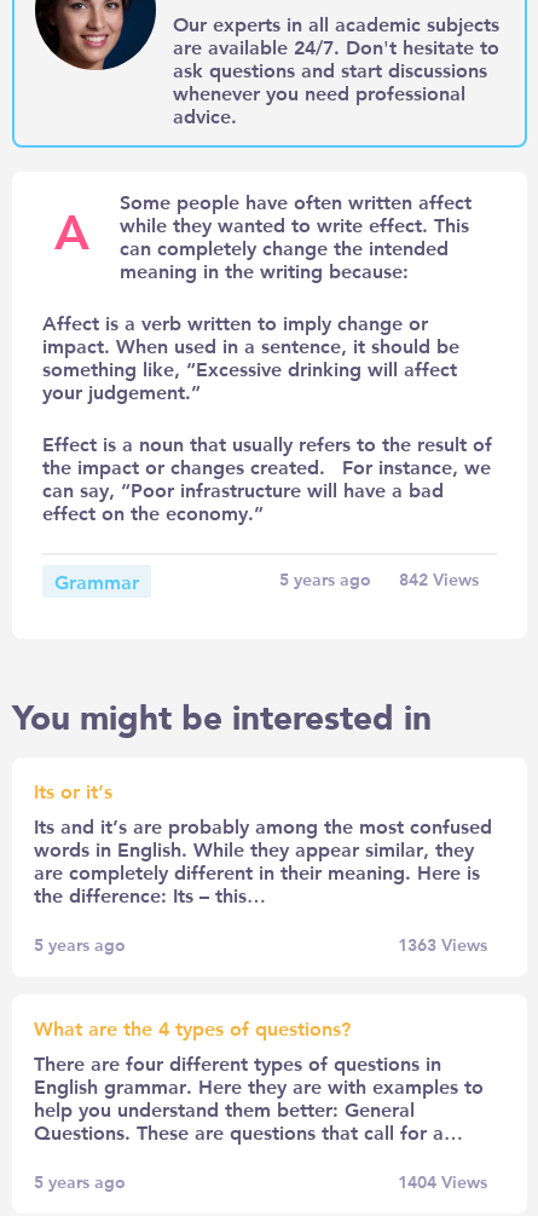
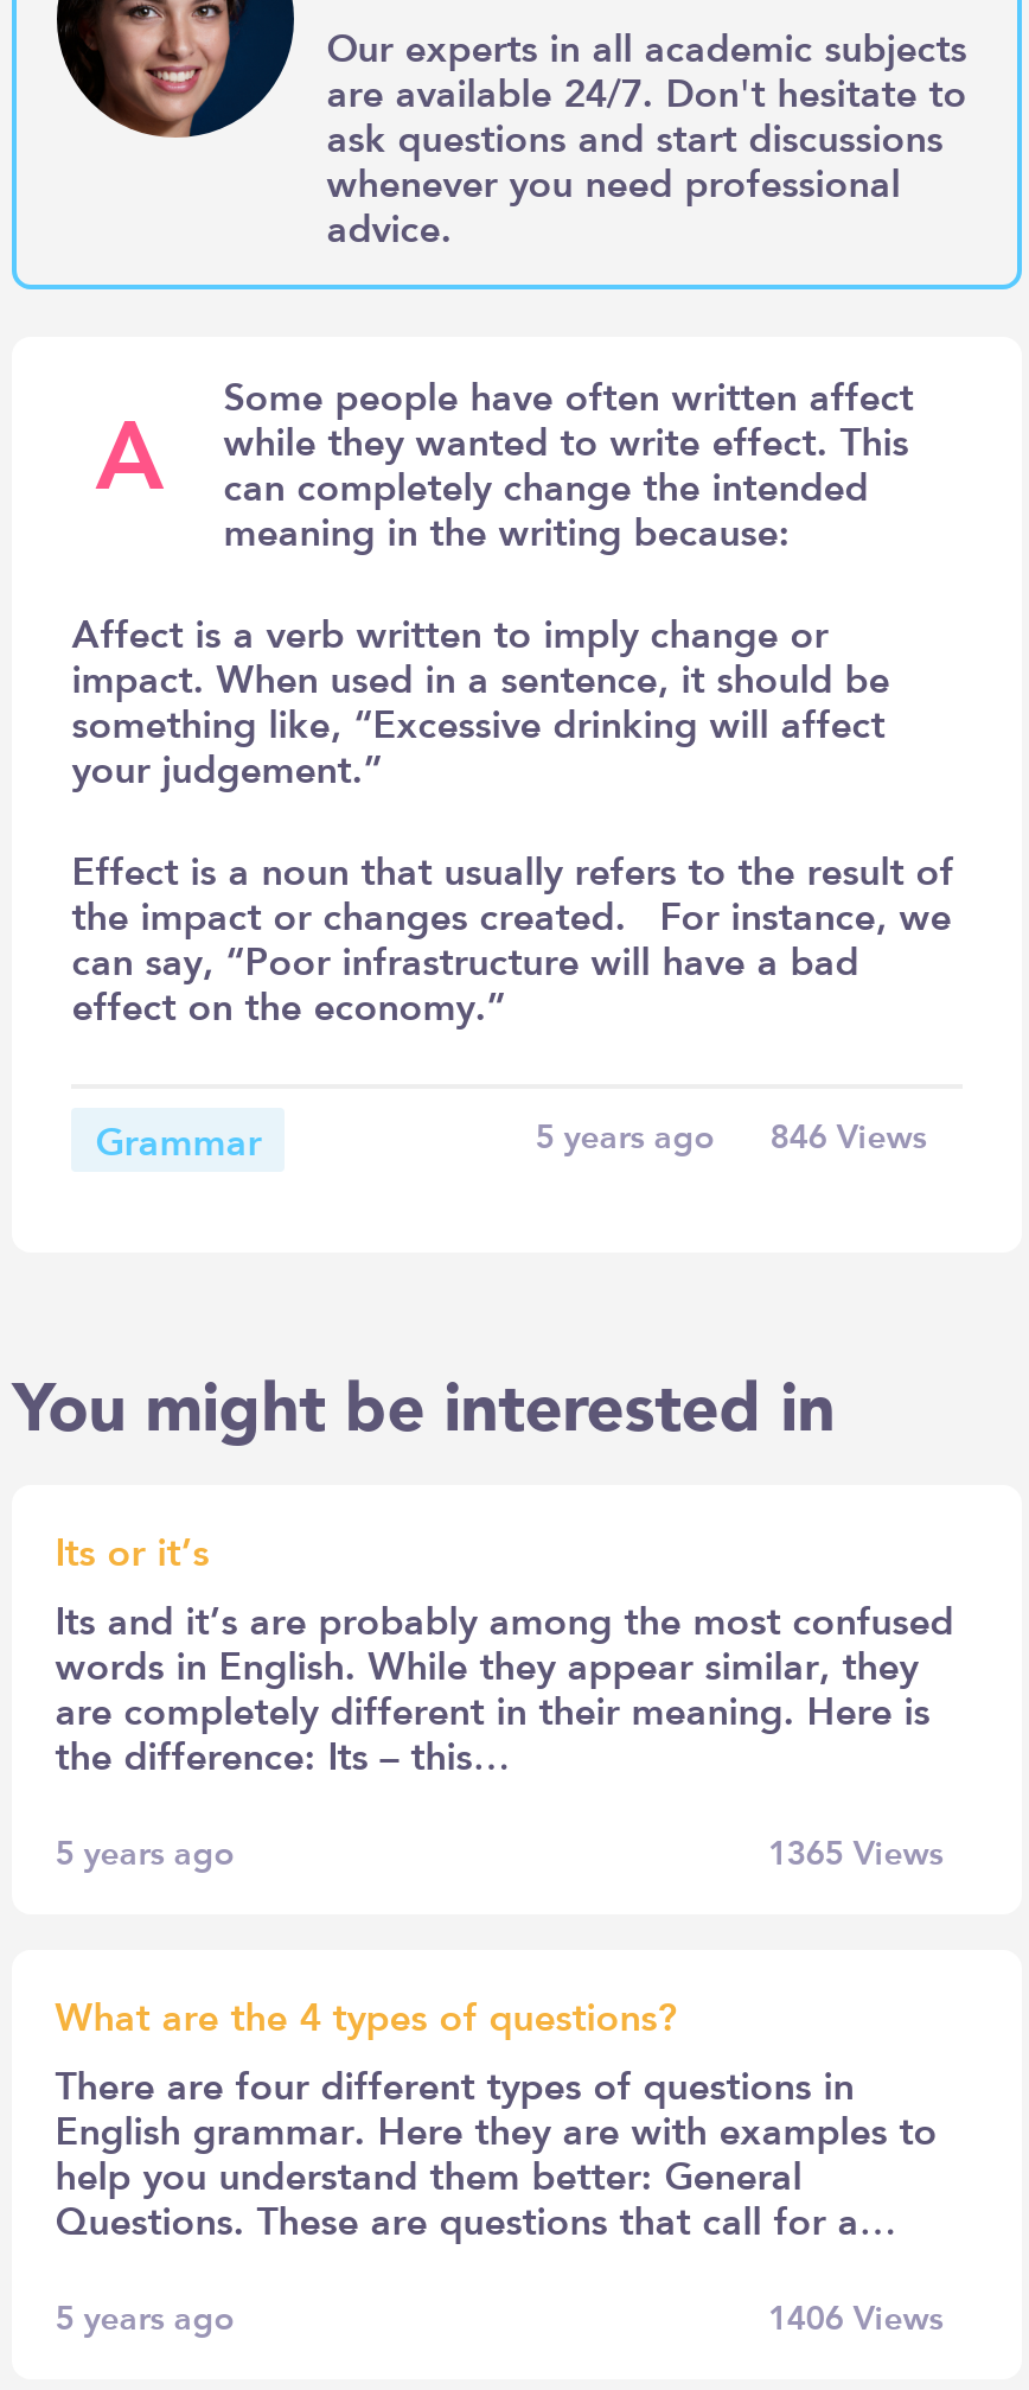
- 5 years ago 842 Views
+ 5 years ago 846 Views

- 1363 Views
+ 1365 Views

- 1404 Views
+ 1406 Views
